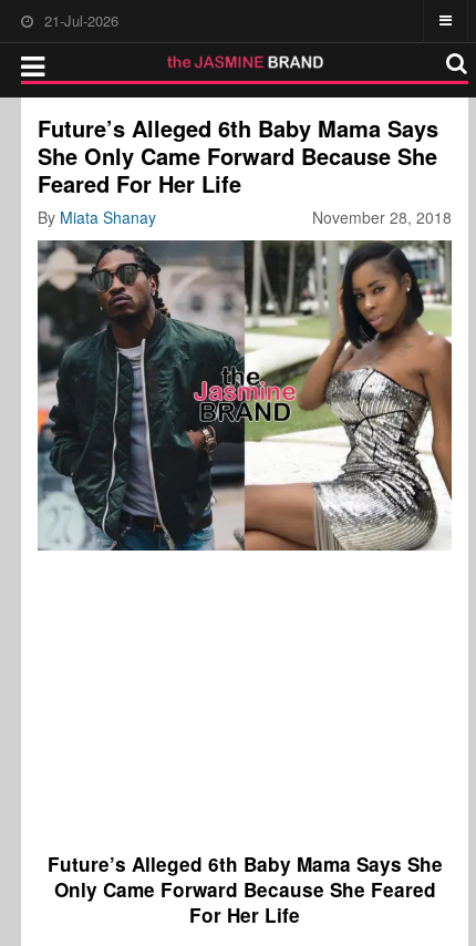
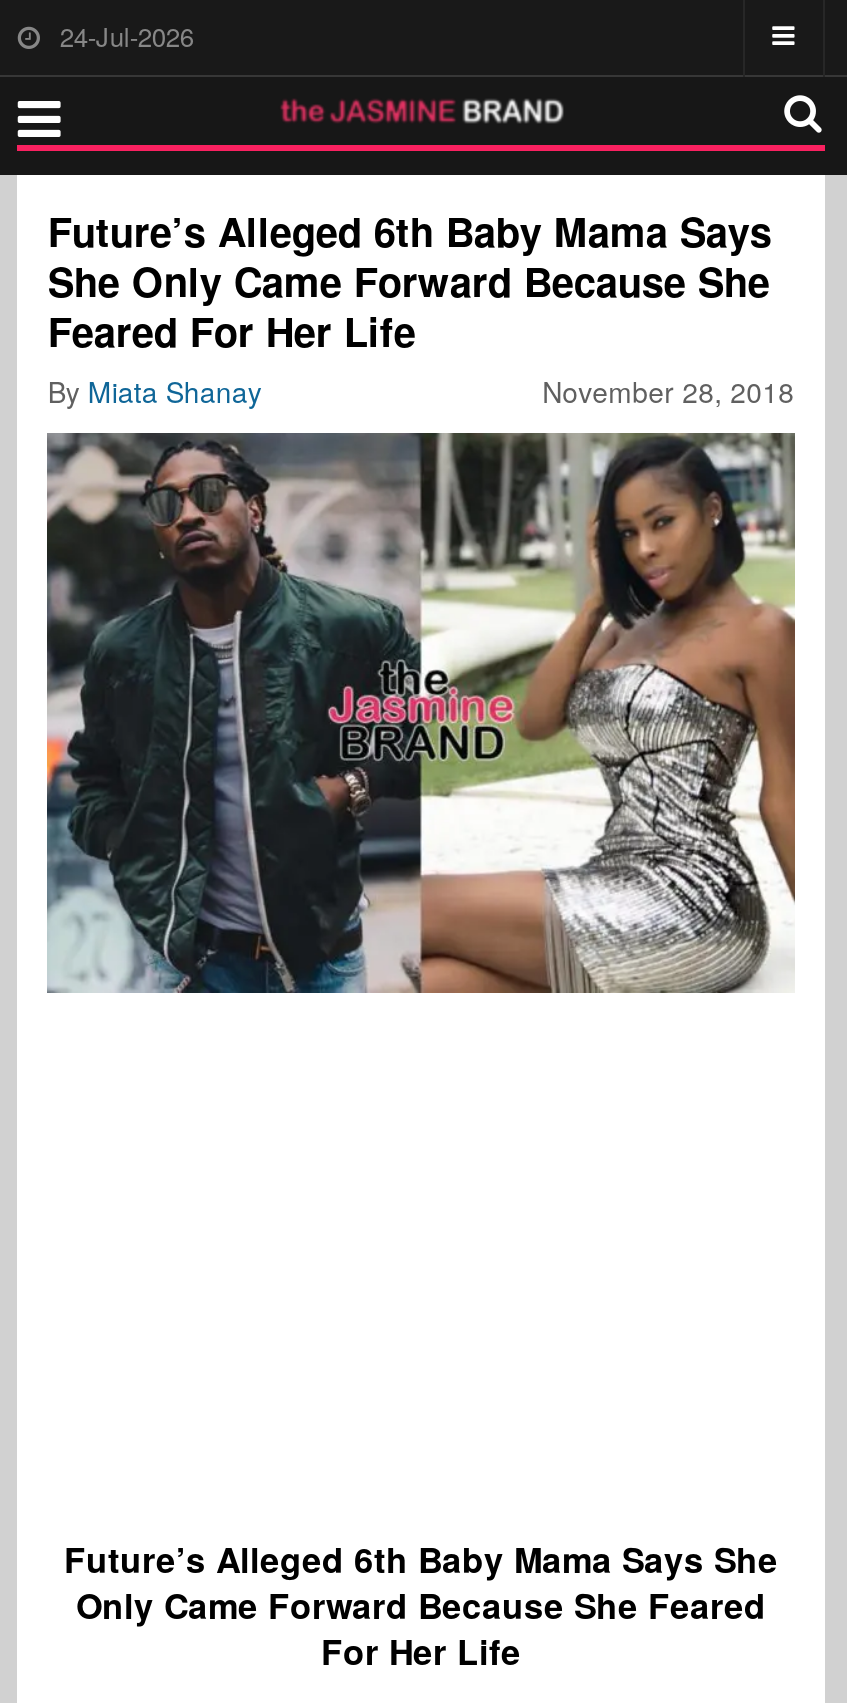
- 21-Jul-2026
+ 24-Jul-2026
